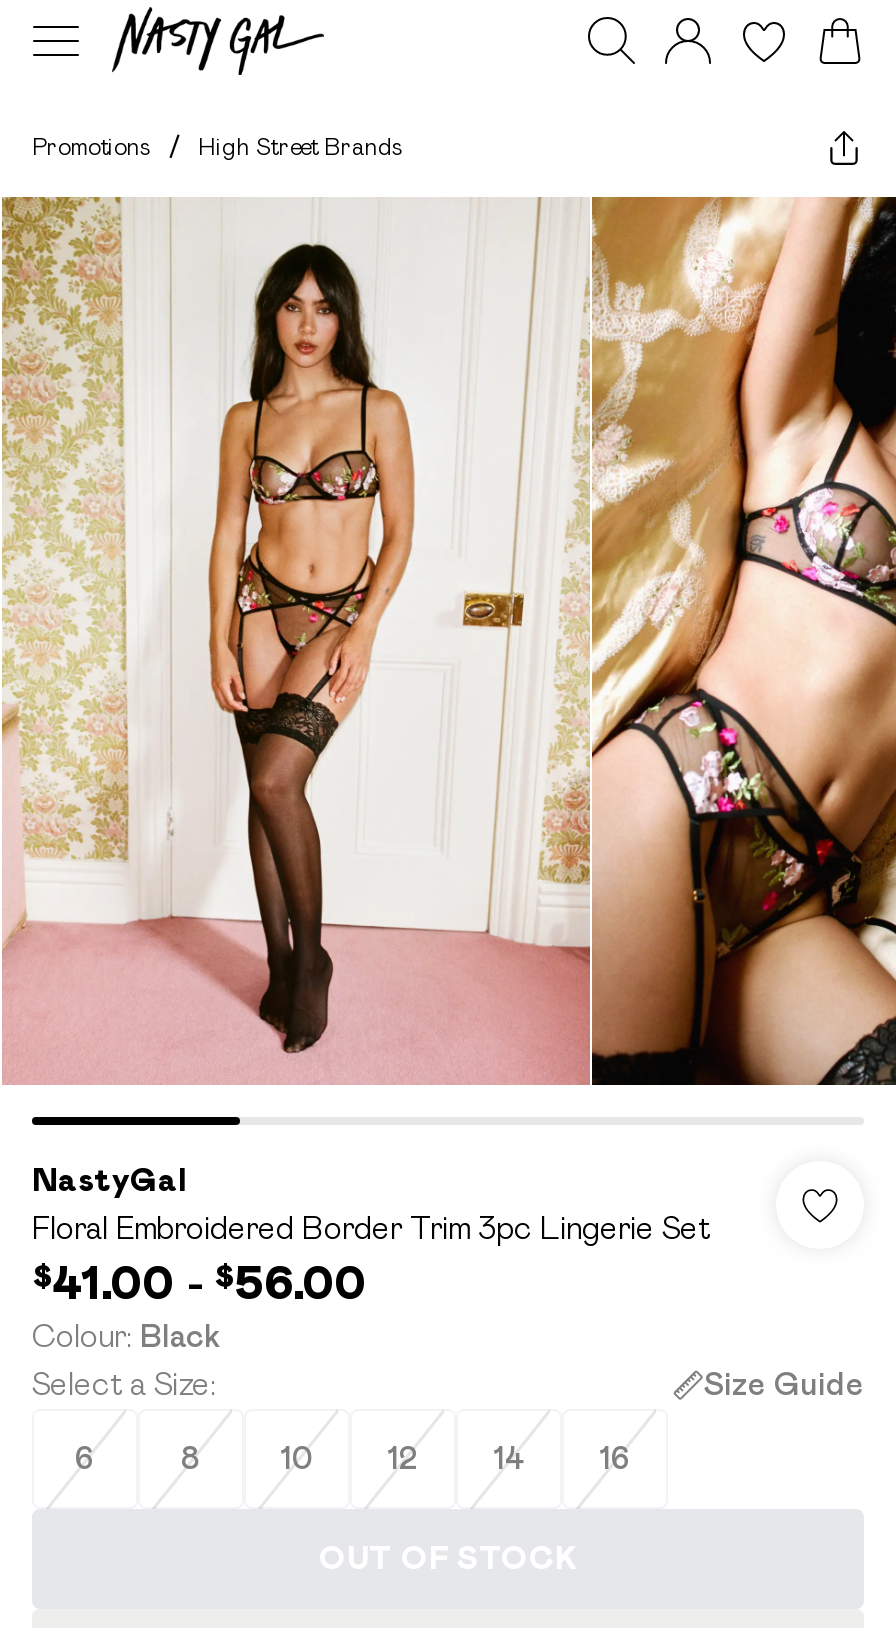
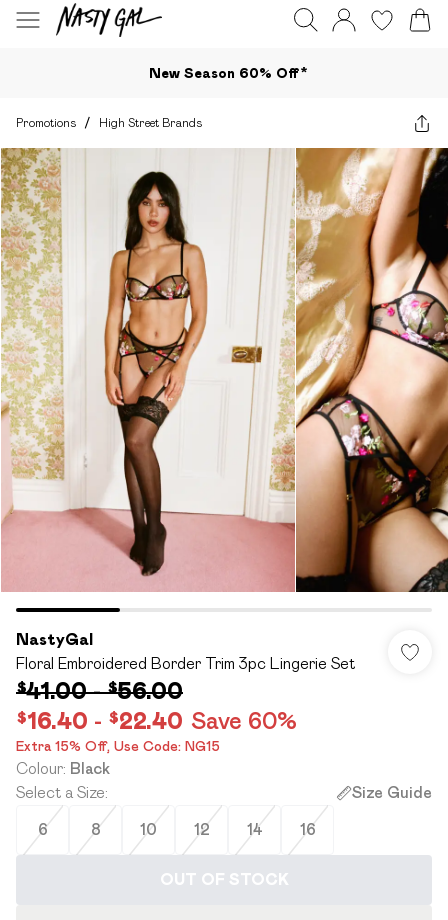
+ New Season 60% Off*

+ $16.40 - $22.40 Save 60%
+ Extra 15% Off, Use Code: NG15
